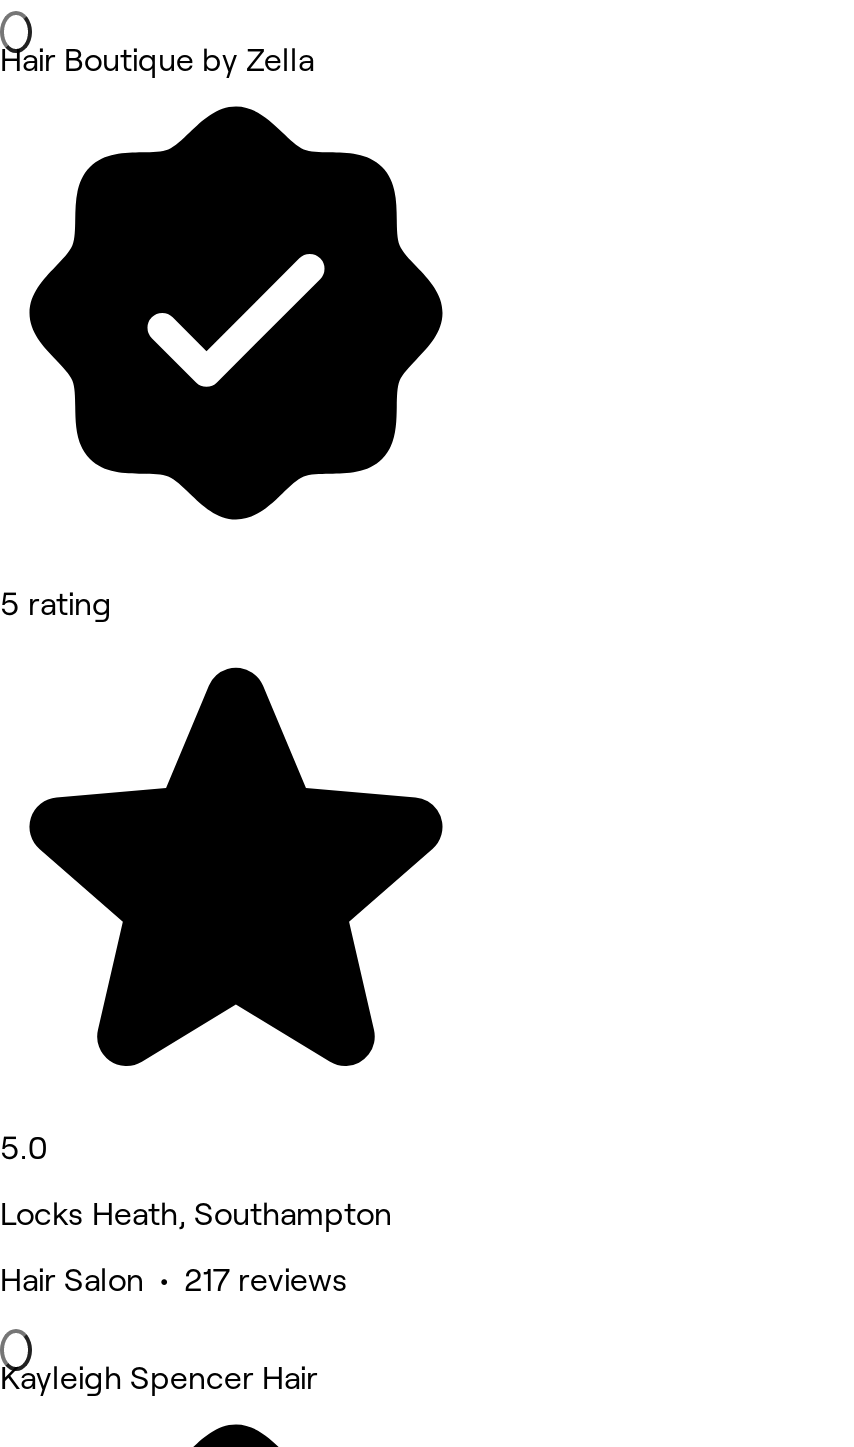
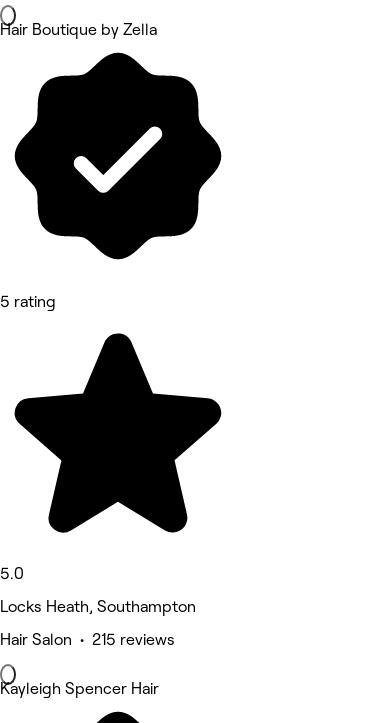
- Hair Salon • 217 reviews
+ Hair Salon • 215 reviews
